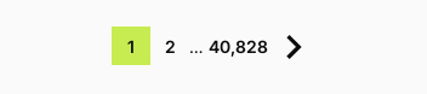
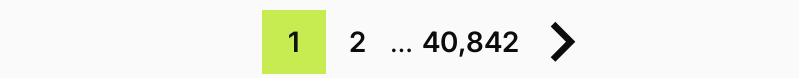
- 1 2 … 40,828
+ 1 2 … 40,842
